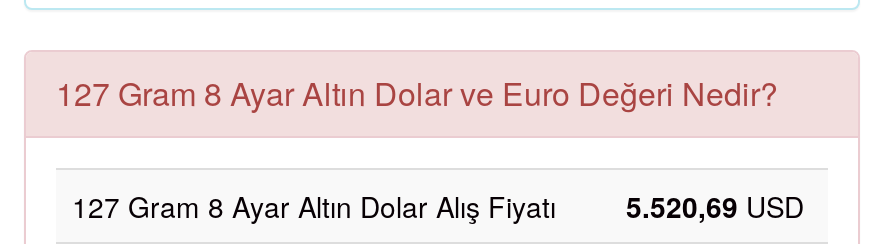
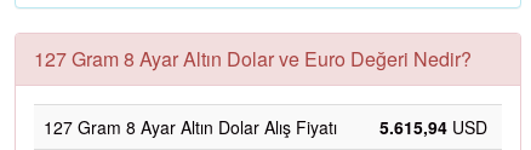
- 127 Gram 8 Ayar Altın Dolar Alış Fiyatı 5.520,69 USD
+ 127 Gram 8 Ayar Altın Dolar Alış Fiyatı 5.615,94 USD
